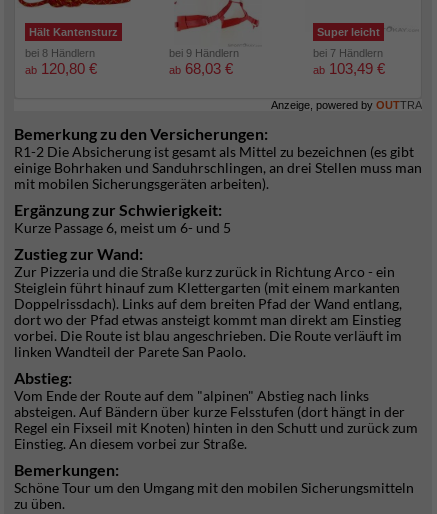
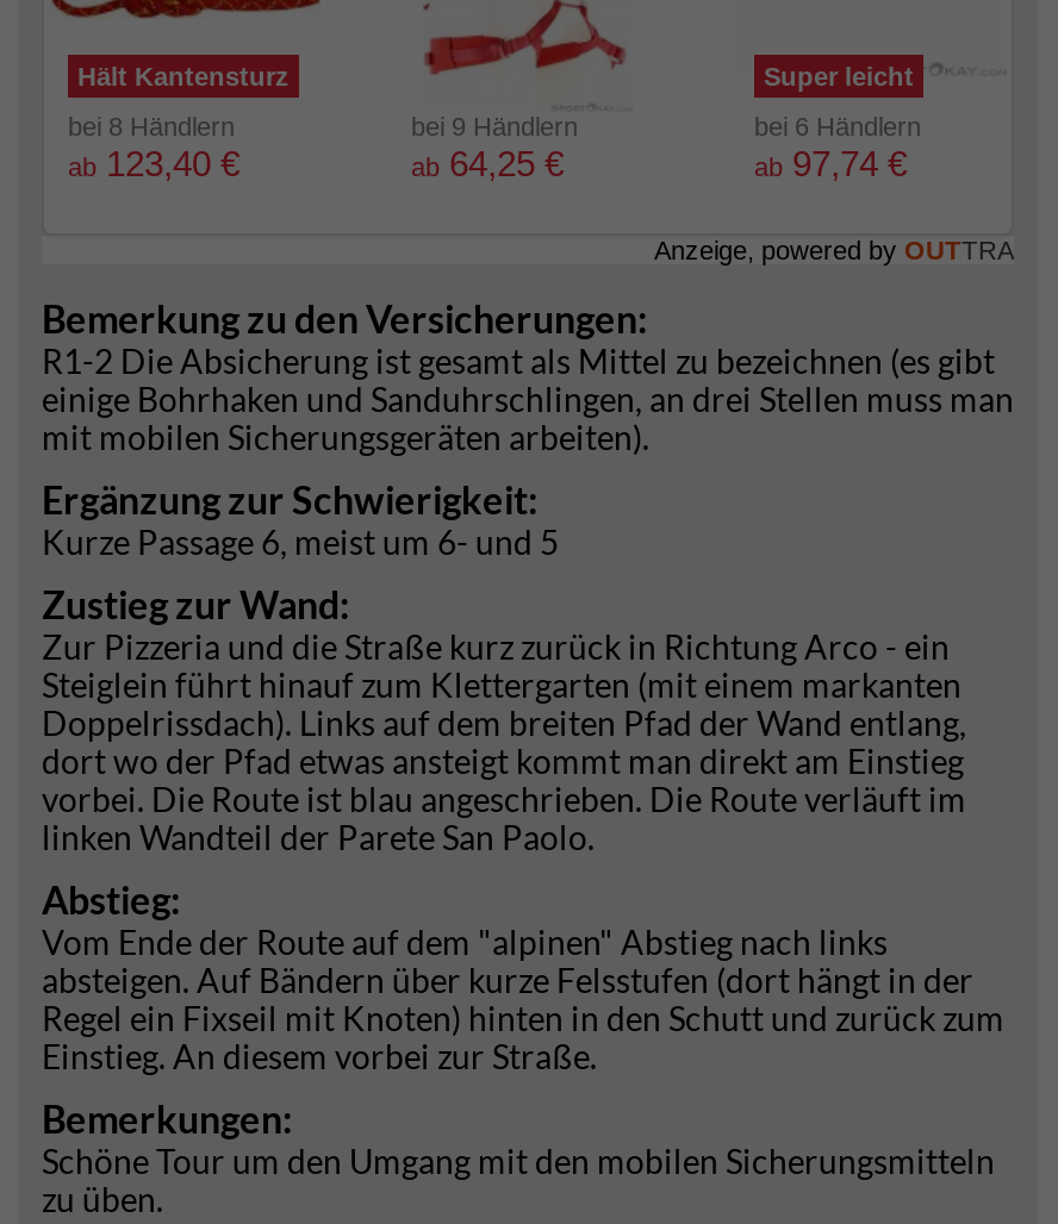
- bei 7 Händlern
+ bei 6 Händlern

- ab 120,80 €
+ ab 123,40 €

- ab 68,03 €
+ ab 64,25 €

- ab 103,49 €
+ ab 97,74 €
